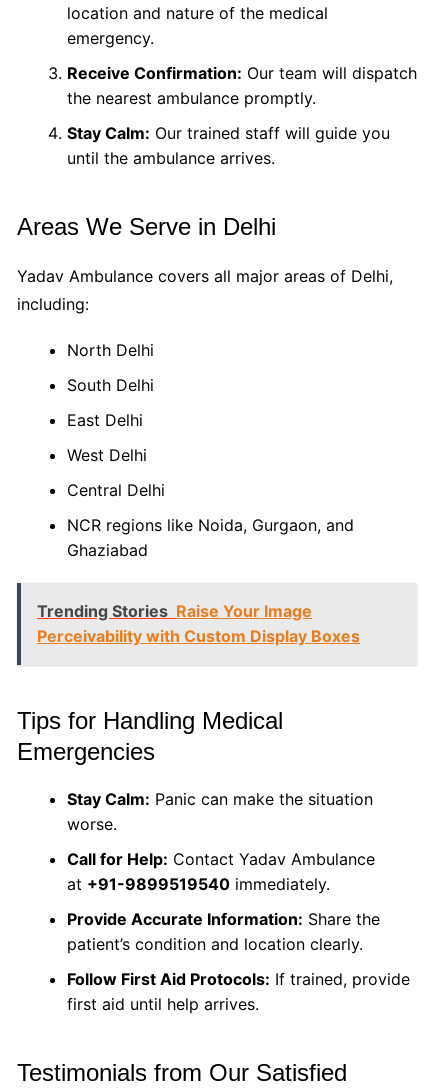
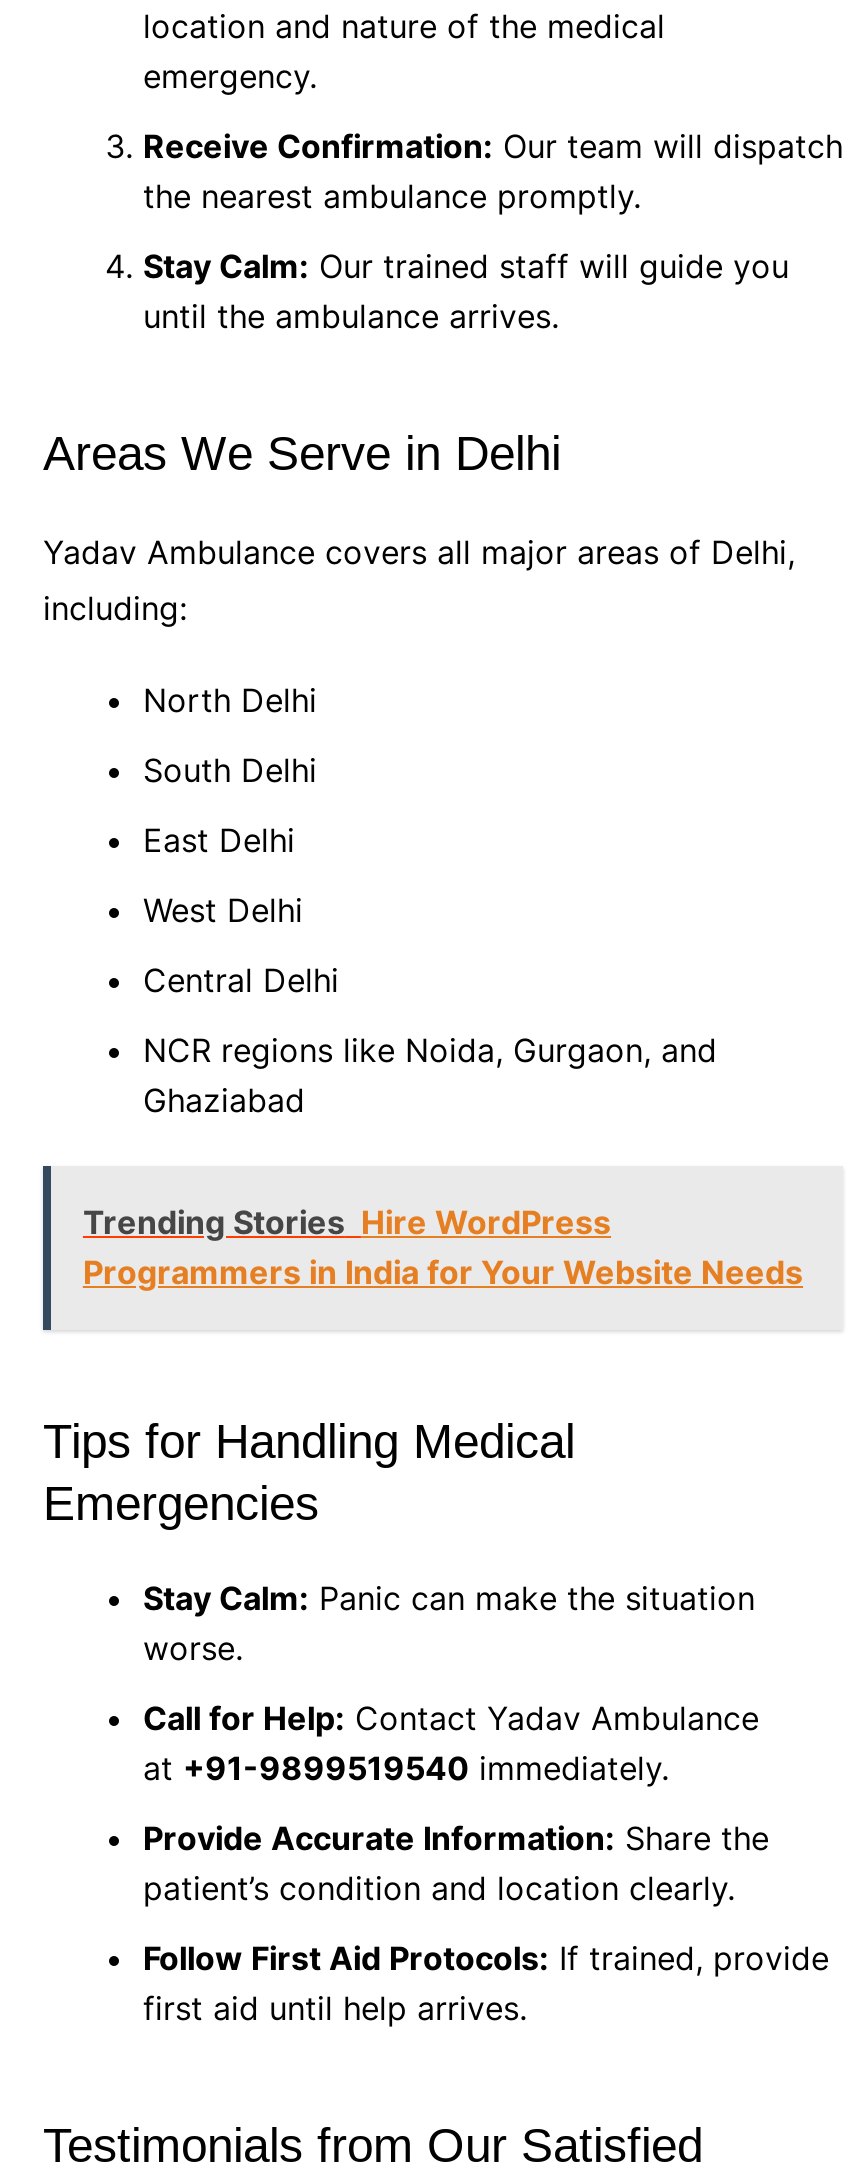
- Trending Stories Raise Your Image
- Perceivability with Custom Display Boxes
+ Trending Stories Hire WordPress
+ Programmers in India for Your Website Needs
